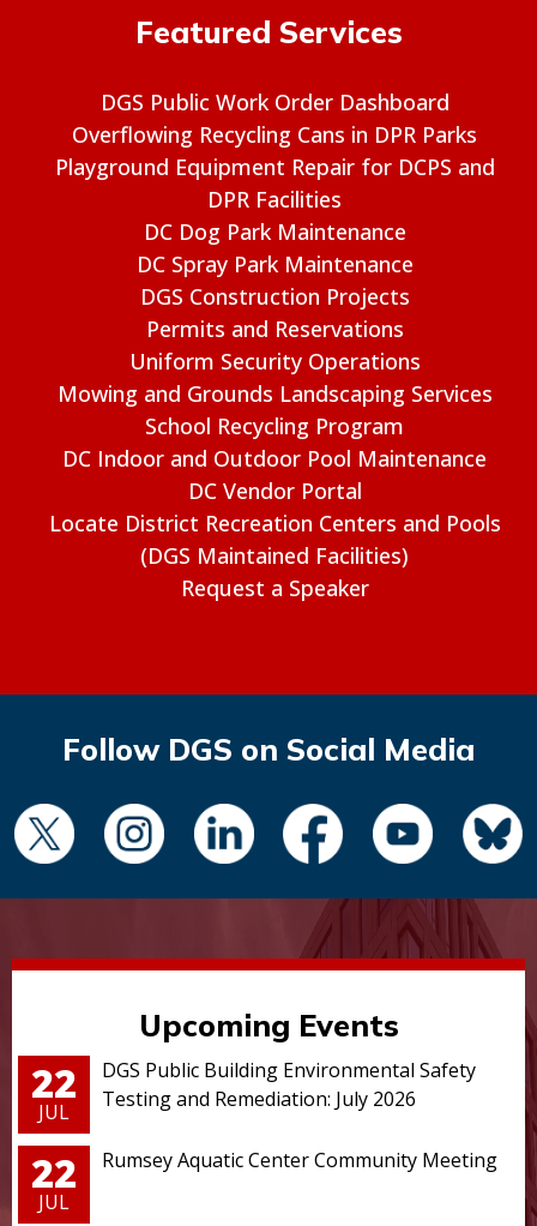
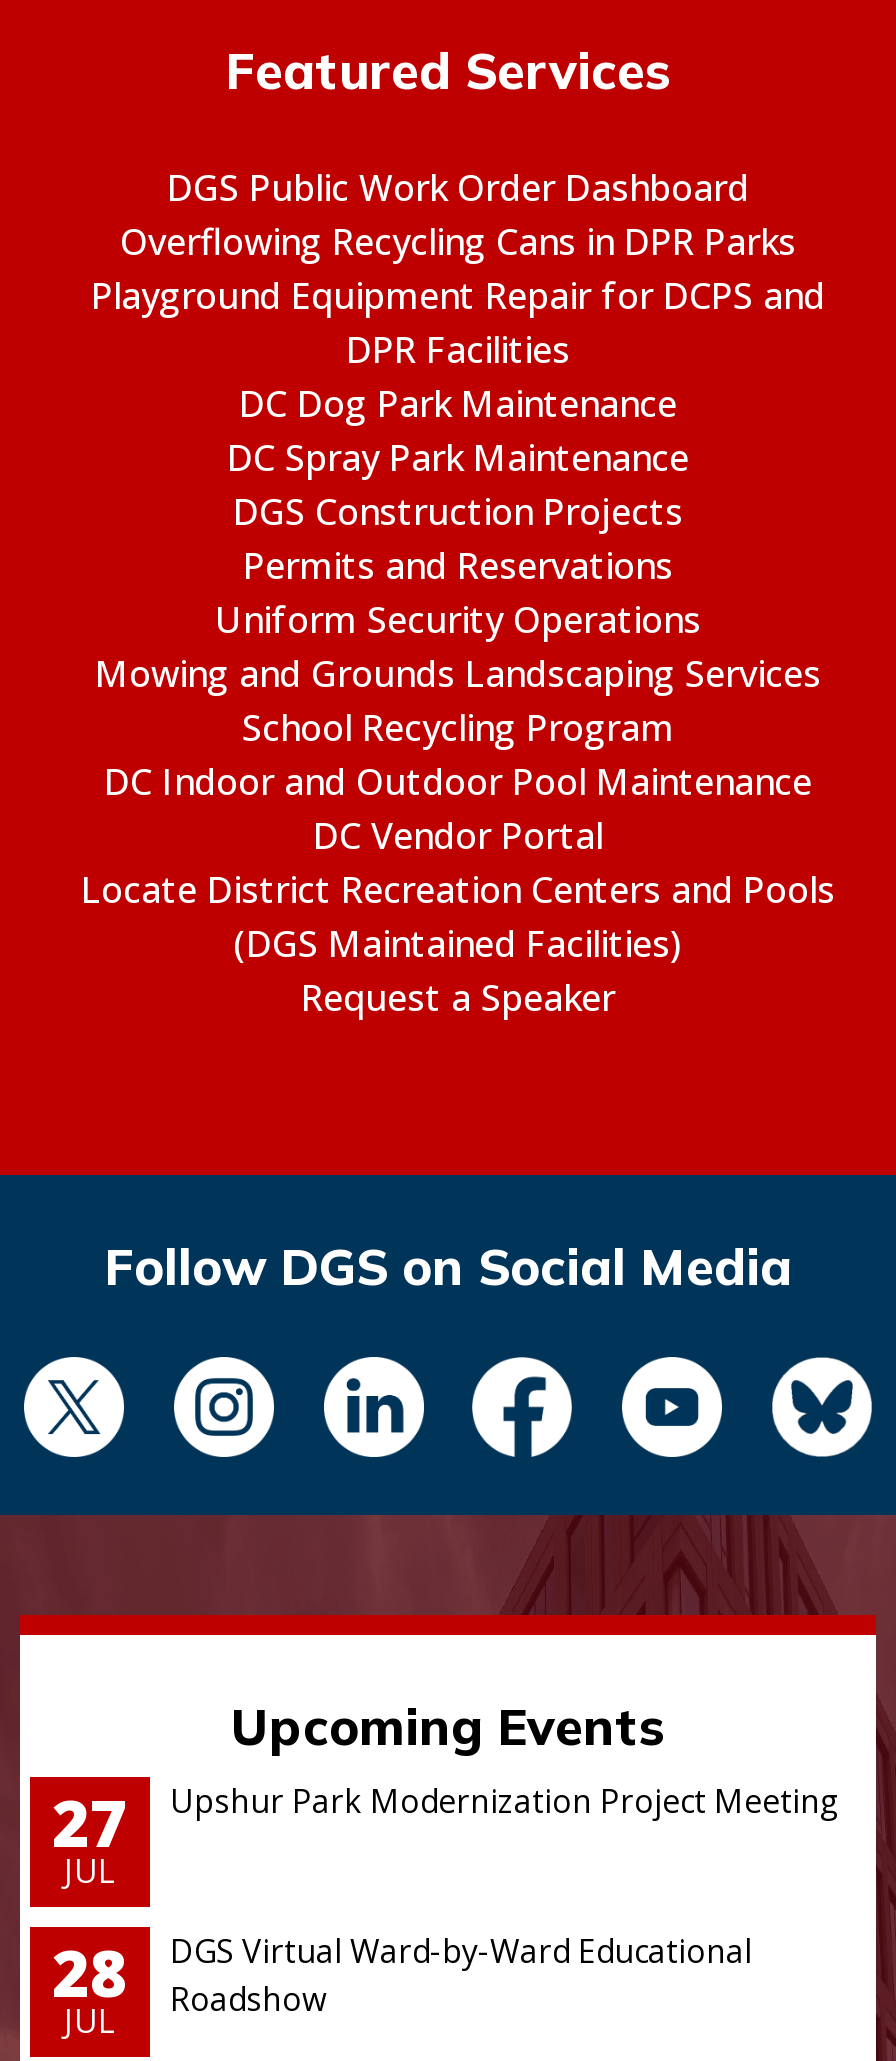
- 22
+ 27

- DGS Public Building Environmental Safety
- Testing and Remediation: July 2026
+ Upshur Park Modernization Project Meeting

- 22
+ 28

- Rumsey Aquatic Center Community Meeting
+ DGS Virtual Ward-by-Ward Educational
+ Roadshow
